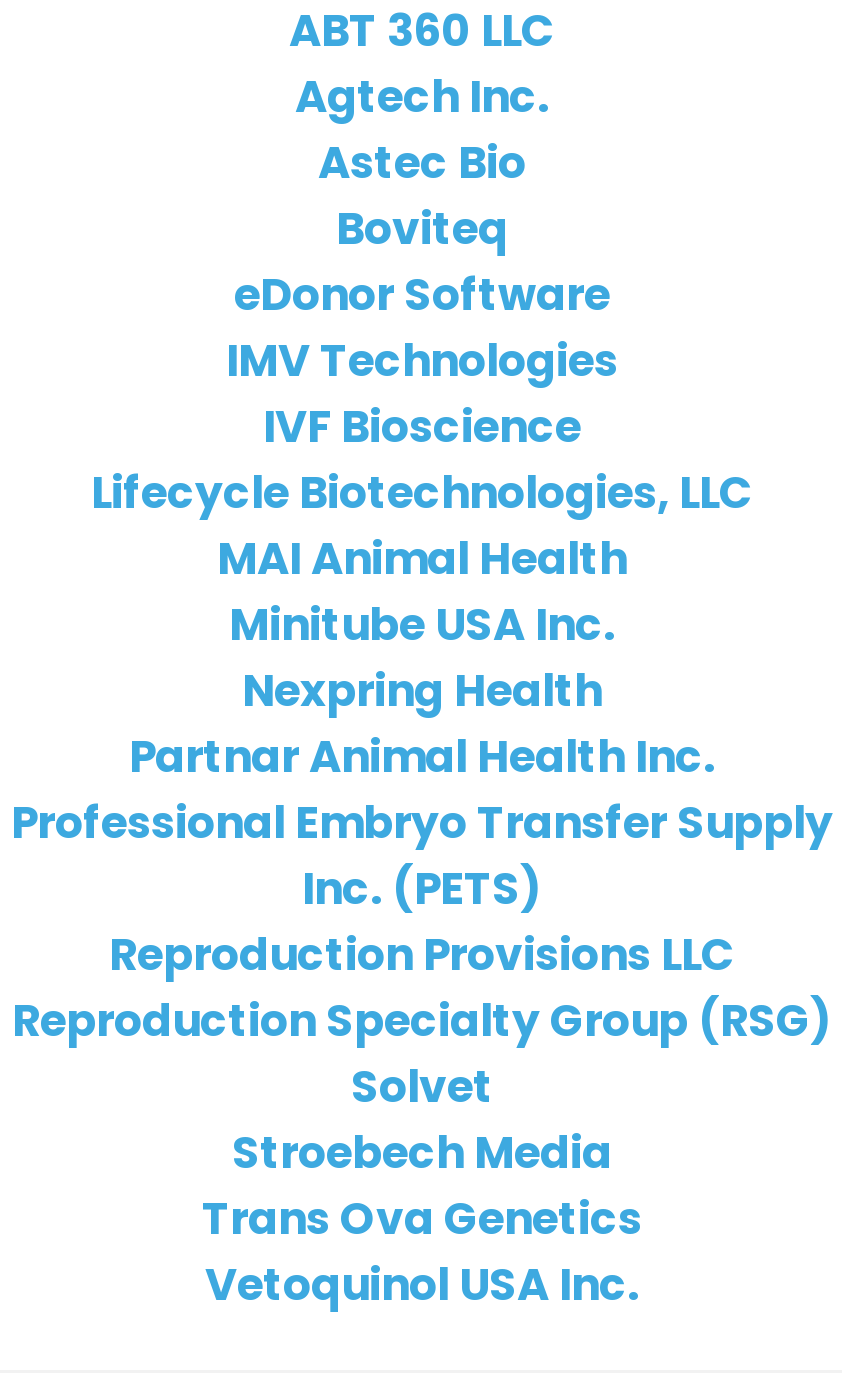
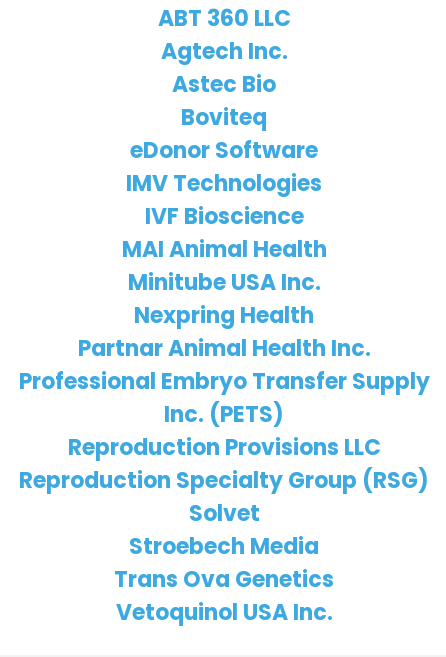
- Lifecycle Biotechnologies, LLC
